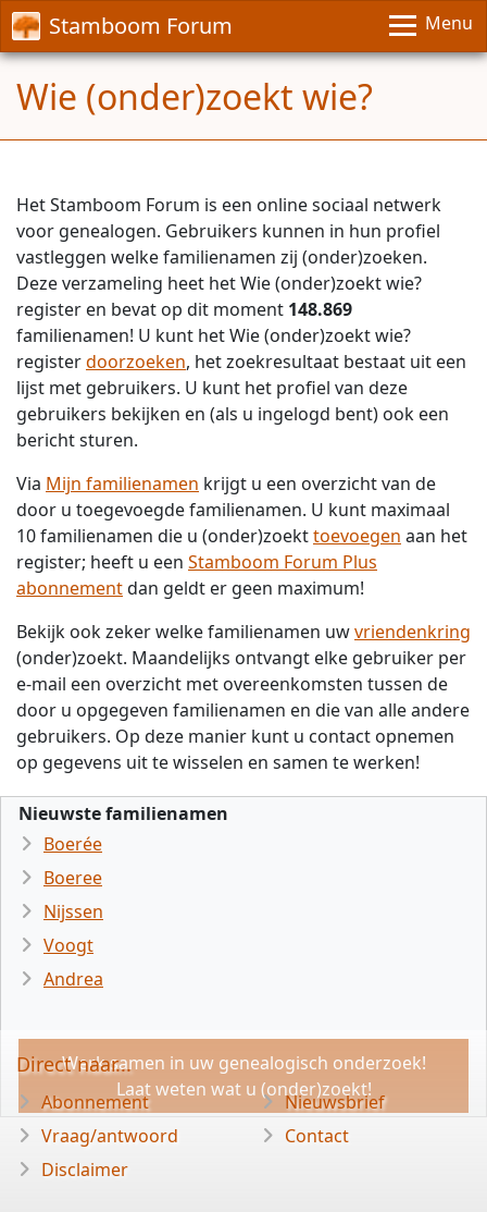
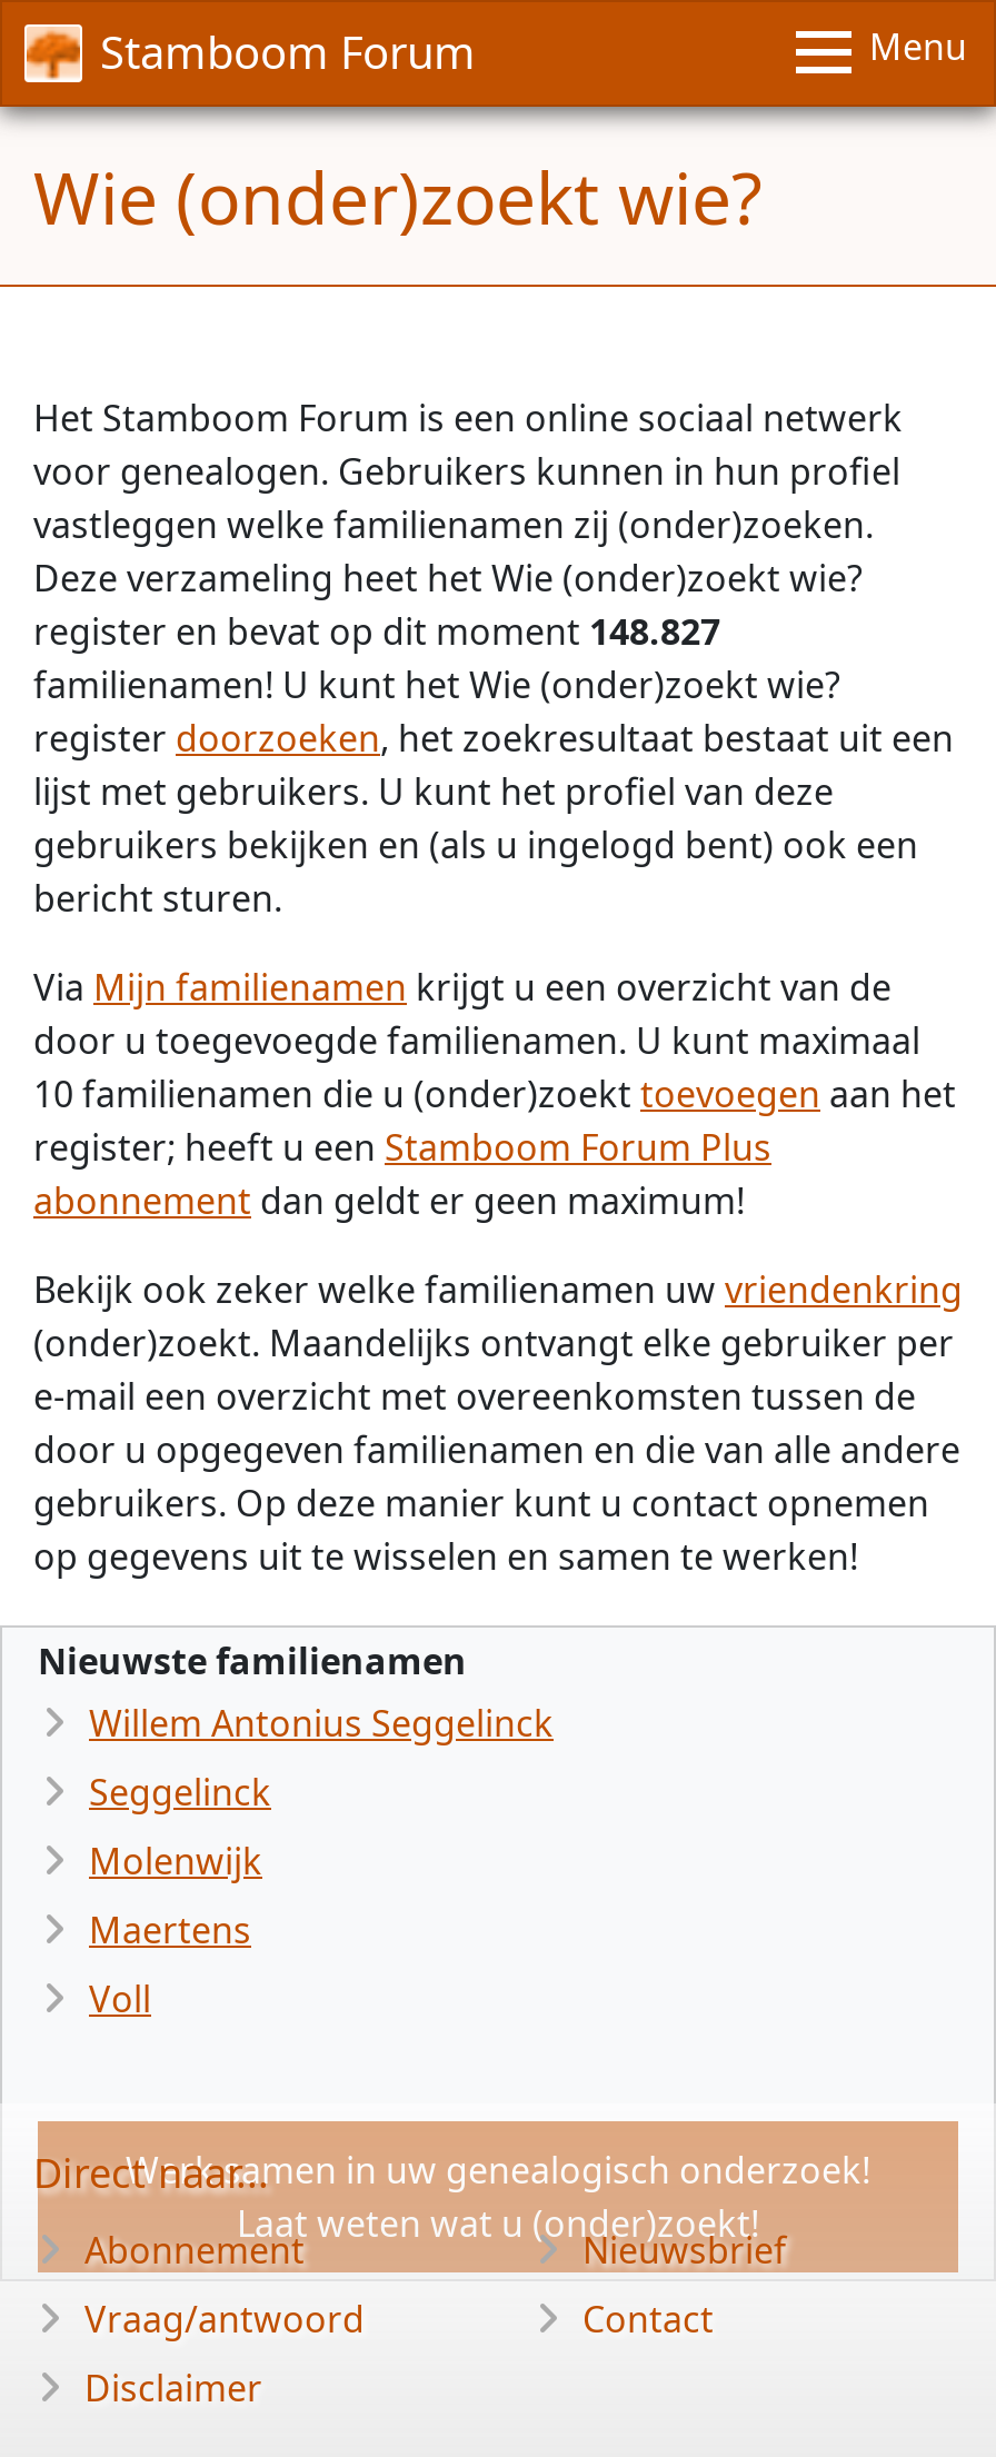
- register en bevat op dit moment 148.869
+ register en bevat op dit moment 148.827

- Boerée
- Boeree
- Nijssen
- Voogt
- Andrea
+ Willem Antonius Seggelinck
+ Seggelinck
+ Molenwijk
+ Maertens
+ Voll
